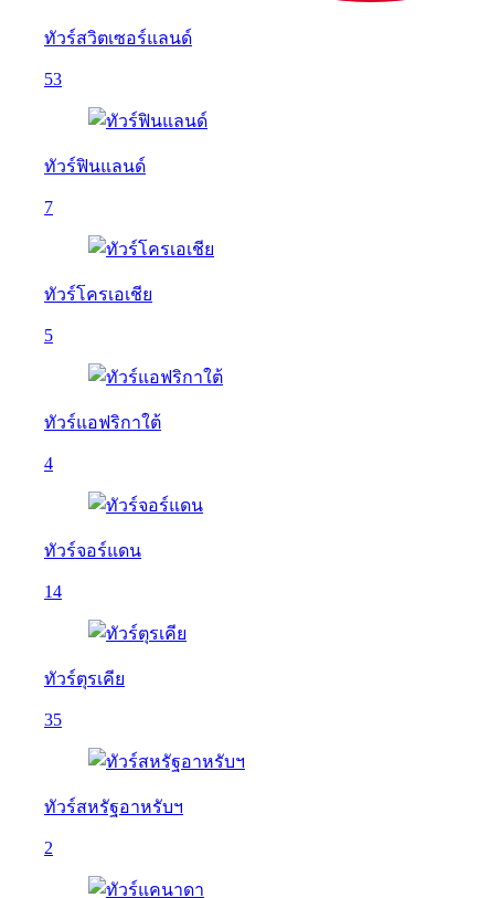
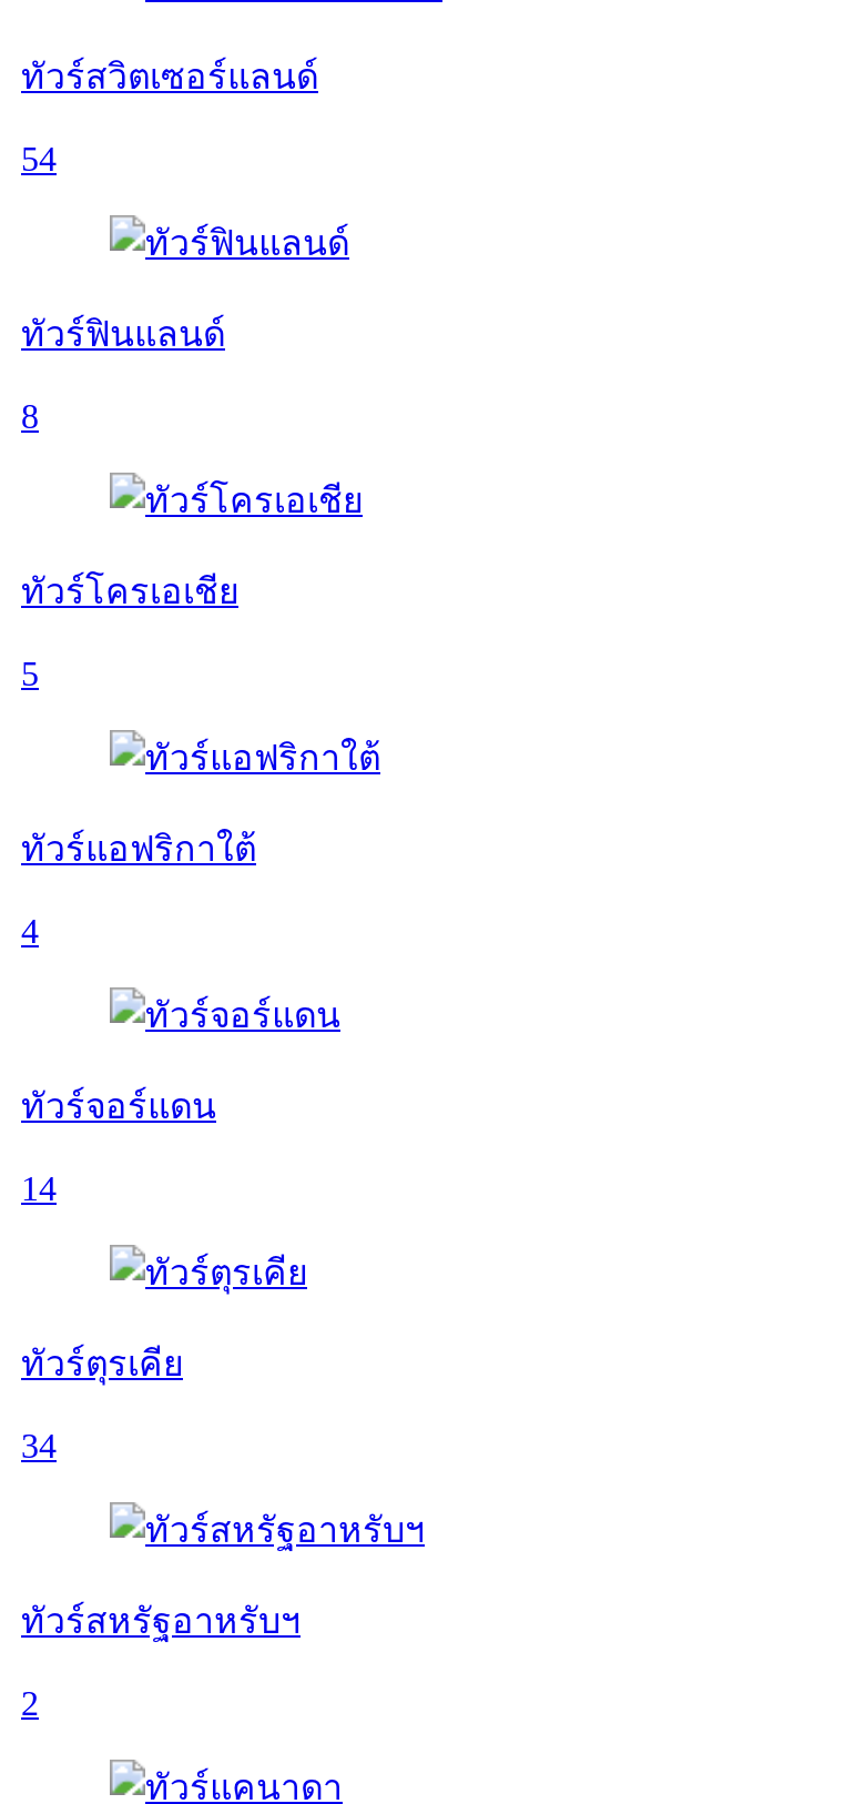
- 53
+ 54

- 7
+ 8

- 35
+ 34
